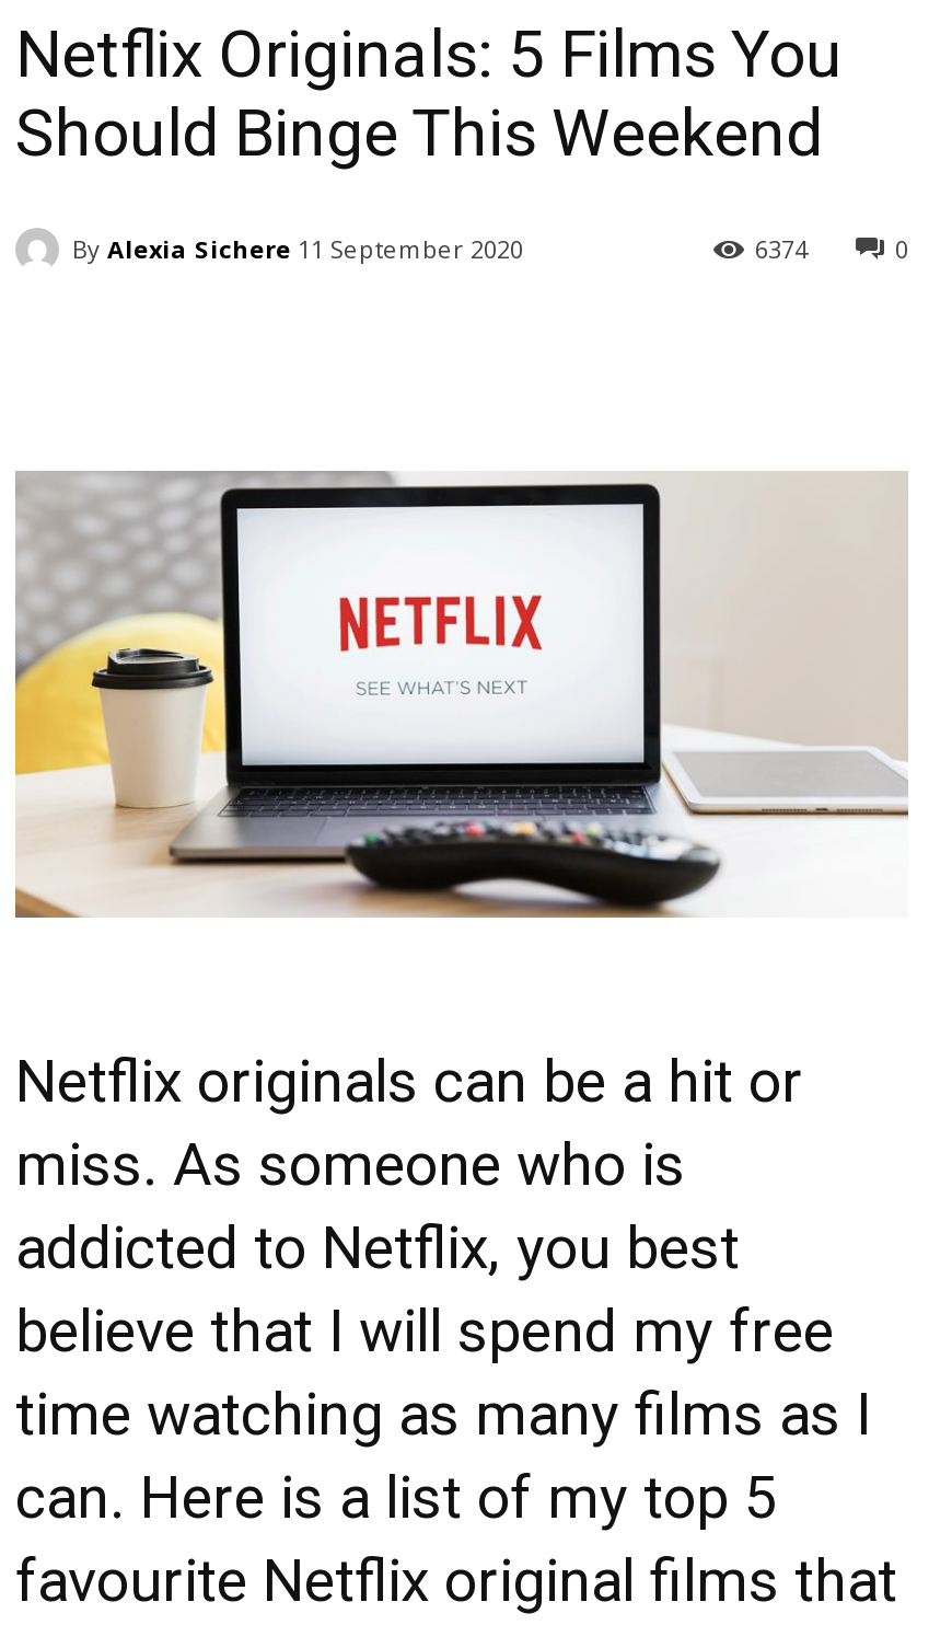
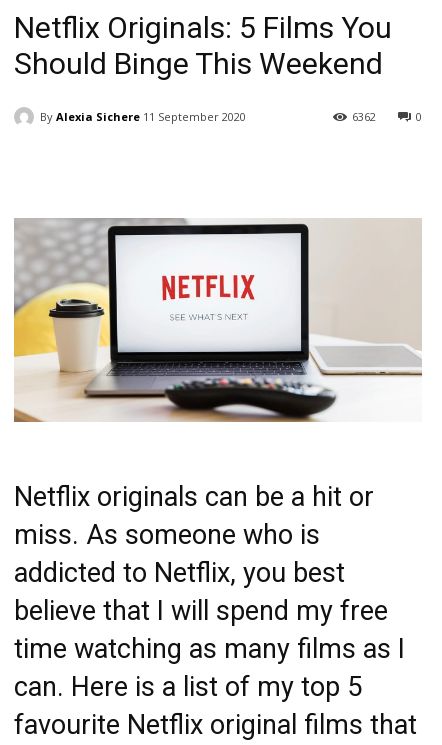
- 6374
+ 6362
